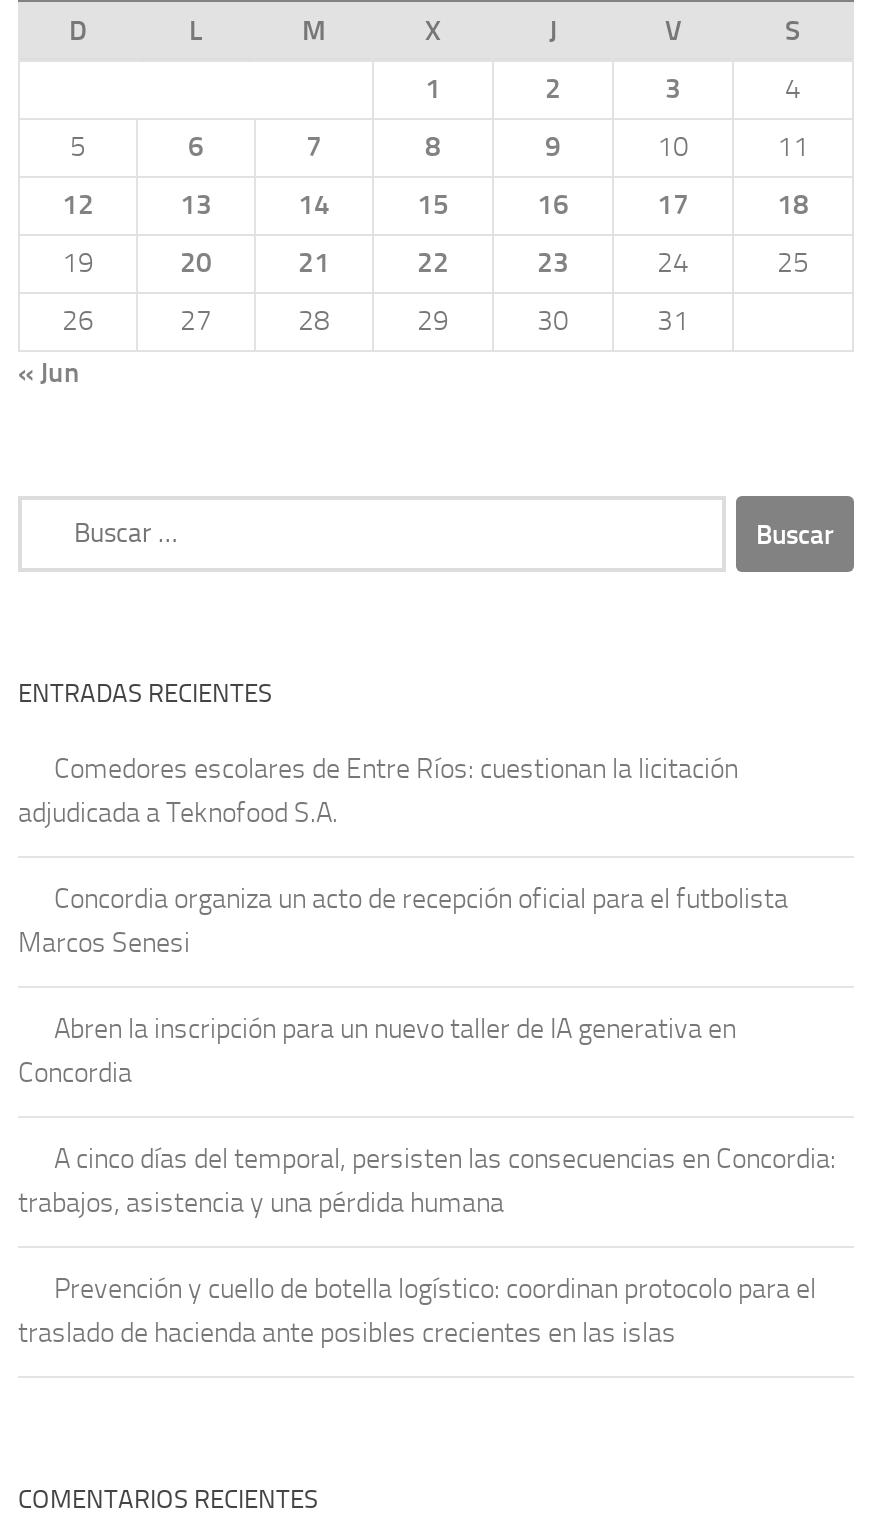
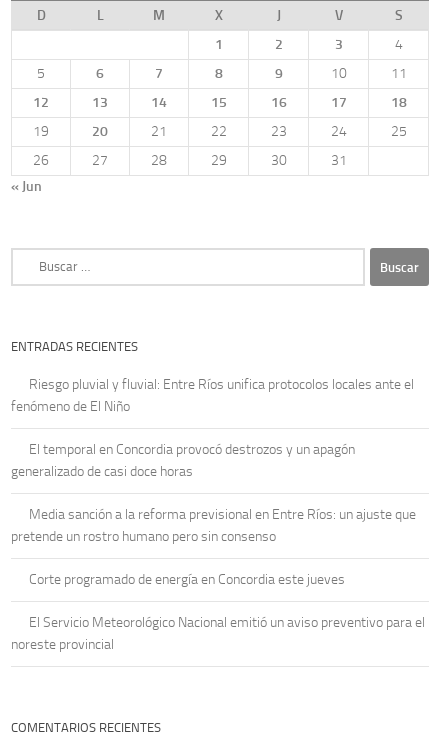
- Comedores escolares de Entre Ríos: cuestionan la licitación
- adjudicada a Teknofood S.A.
+ Riesgo pluvial y fluvial: Entre Ríos unifica protocolos locales ante el
+ fenómeno de El Niño

- Concordia organiza un acto de recepción oficial para el futbolista
- Marcos Senesi
+ El temporal en Concordia provocó destrozos y un apagón
+ generalizado de casi doce horas

- Abren la inscripción para un nuevo taller de IA generativa en
- Concordia
+ Media sanción a la reforma previsional en Entre Ríos: un ajuste que
+ pretende un rostro humano pero sin consenso

- A cinco días del temporal, persisten las consecuencias en Concordia:
- trabajos, asistencia y una pérdida humana
+ Corte programado de energía en Concordia este jueves

- Prevención y cuello de botella logístico: coordinan protocolo para el
- traslado de hacienda ante posibles crecientes en las islas
+ El Servicio Meteorológico Nacional emitió un aviso preventivo para el
+ noreste provincial
